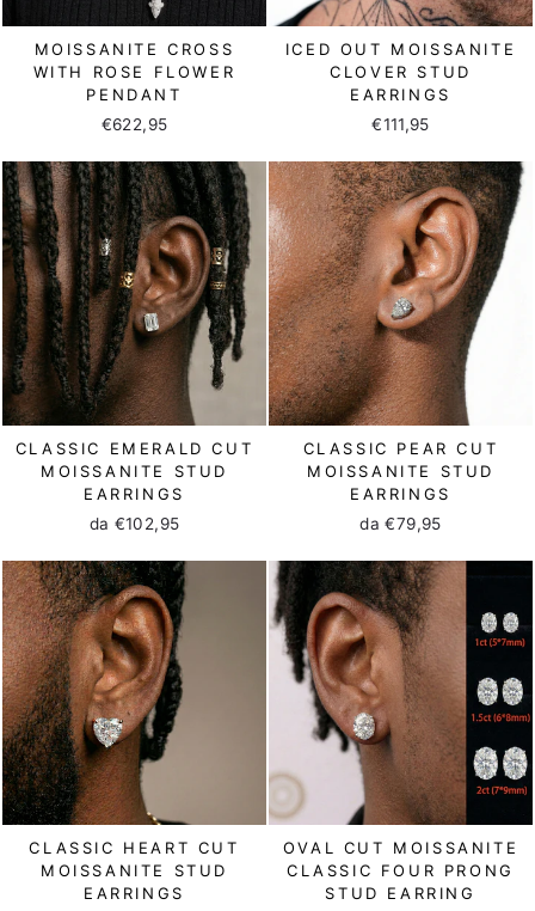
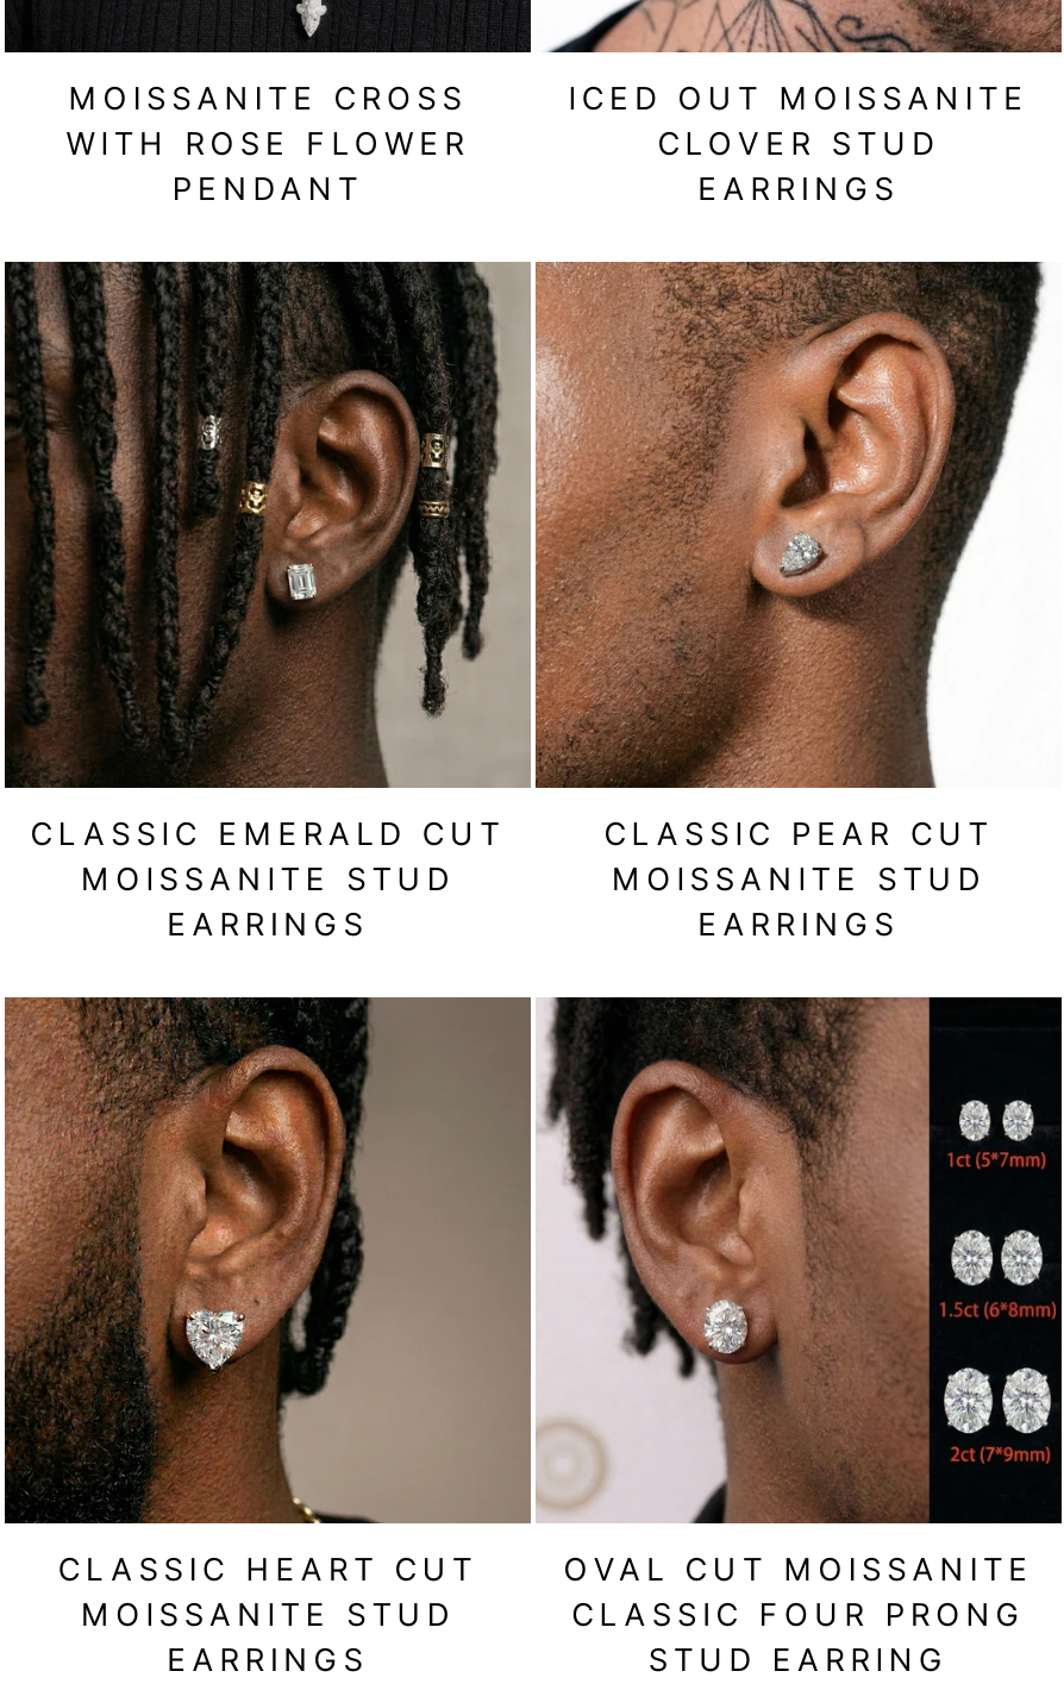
- €622,95

- €111,95

- da €102,95

- da €79,95
